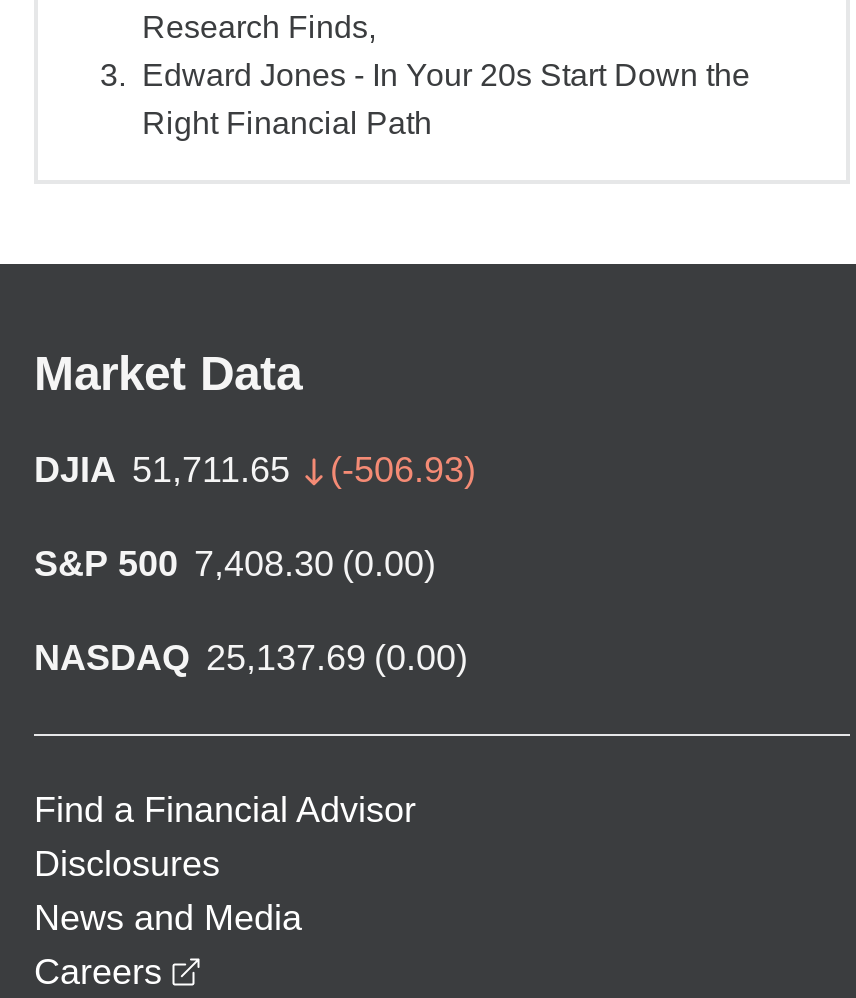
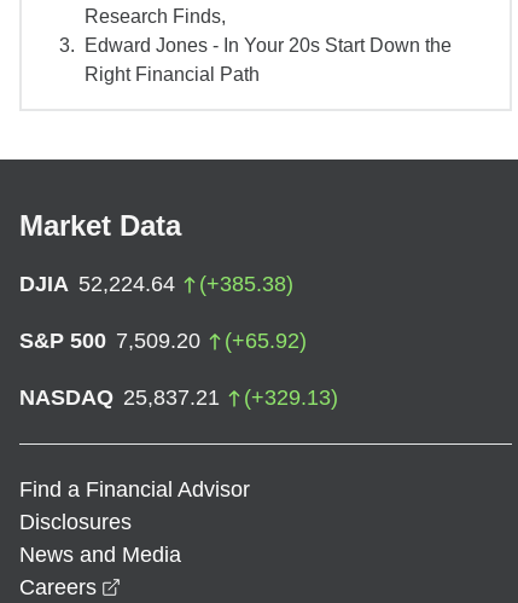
- DJIA 51,711.65
- (-506.93)
+ DJIA 52,224.64
+ (+385.38)

- S&P 500 7,408.30 (0.00)
+ S&P 500 7,509.20
+ (+65.92)

- NASDAQ 25,137.69 (0.00)
+ NASDAQ 25,837.21
+ (+329.13)
